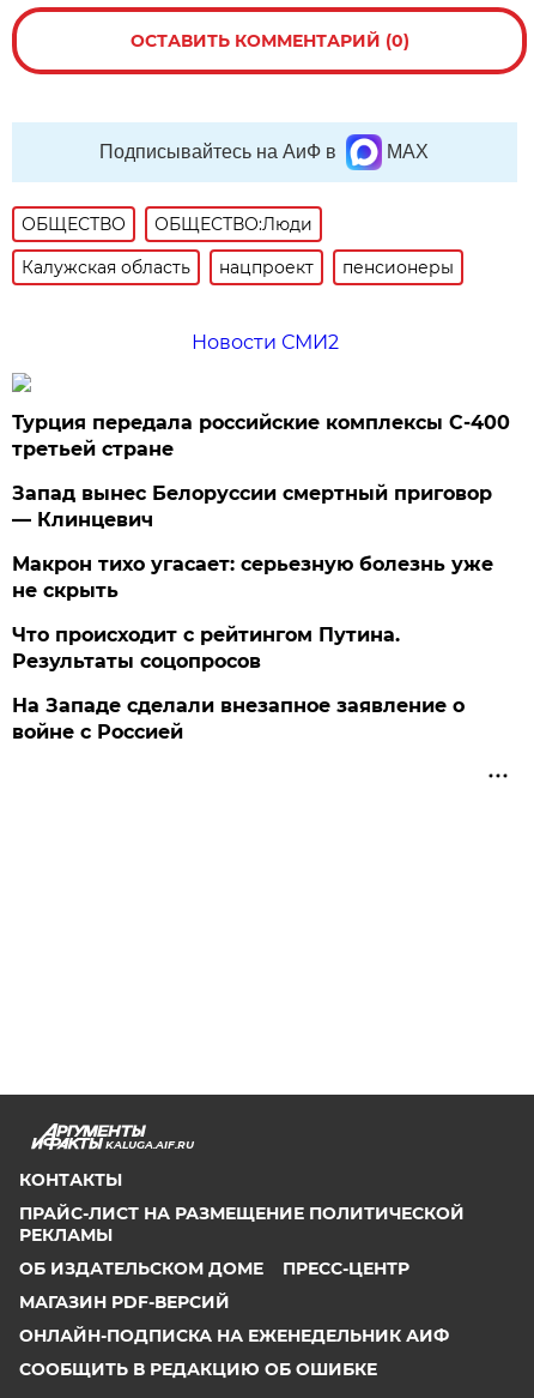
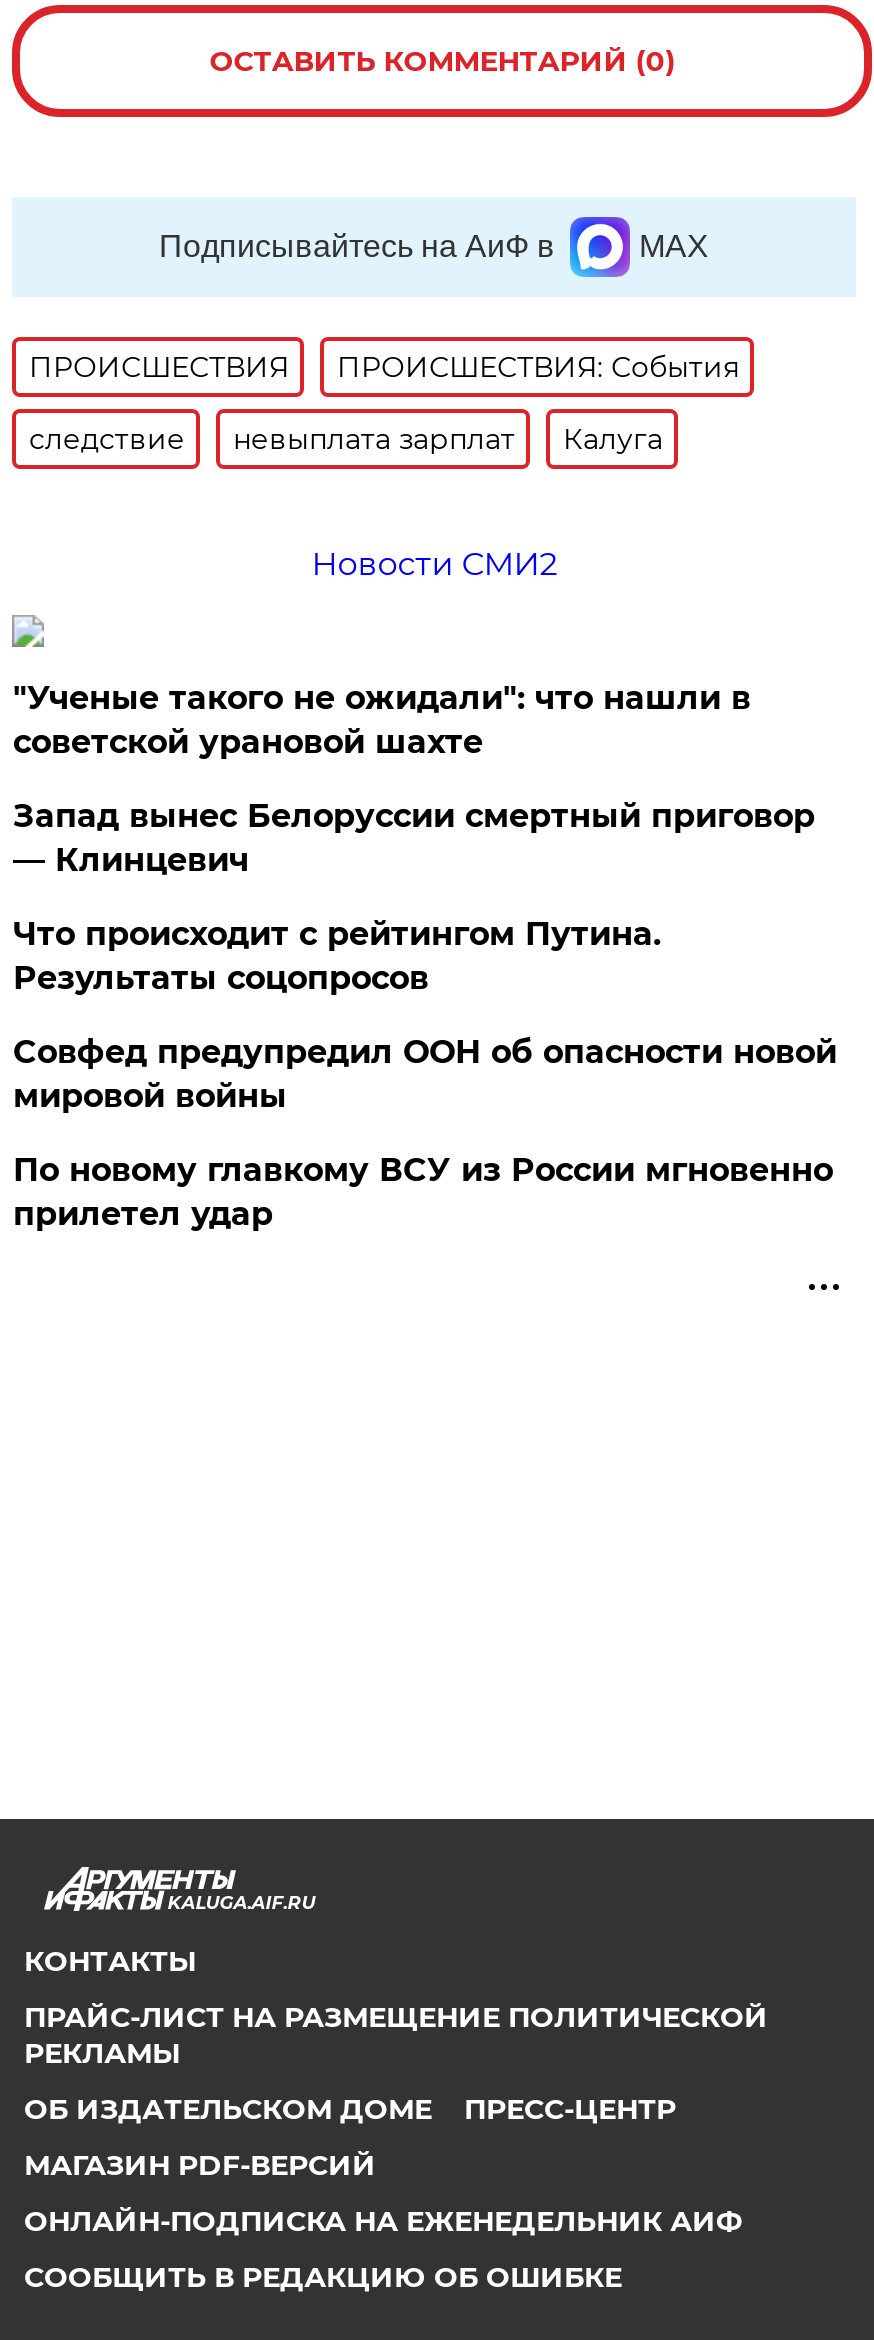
- ОБЩЕСТВО
- ОБЩЕСТВО:Люди
+ ПРОИСШЕСТВИЯ
+ ПРОИСШЕСТВИЯ: События

- Калужская область
- нацпроект
- пенсионеры
+ следствие
+ невыплата зарплат
+ Калуга

- Турция передала российские комплексы С-400
- третьей стране
+ "Ученые такого не ожидали": что нашли в
+ советской урановой шахте

- Макрон тихо угасает: серьезную болезнь уже
- не скрыть

moved up: Что происходит с рейтингом Путина. | Результаты соцопросов

- На Западе сделали внезапное заявление о
- войне с Россией
+ Совфед предупредил ООН об опасности новой
+ мировой войны
+ По новому главкому ВСУ из России мгновенно
+ прилетел удар
